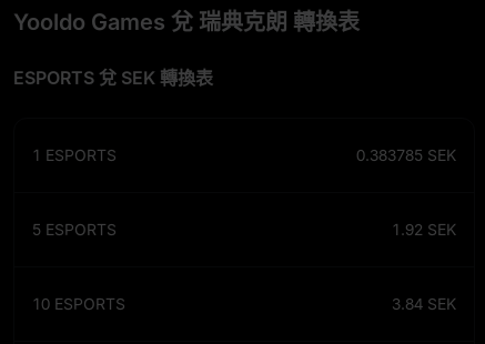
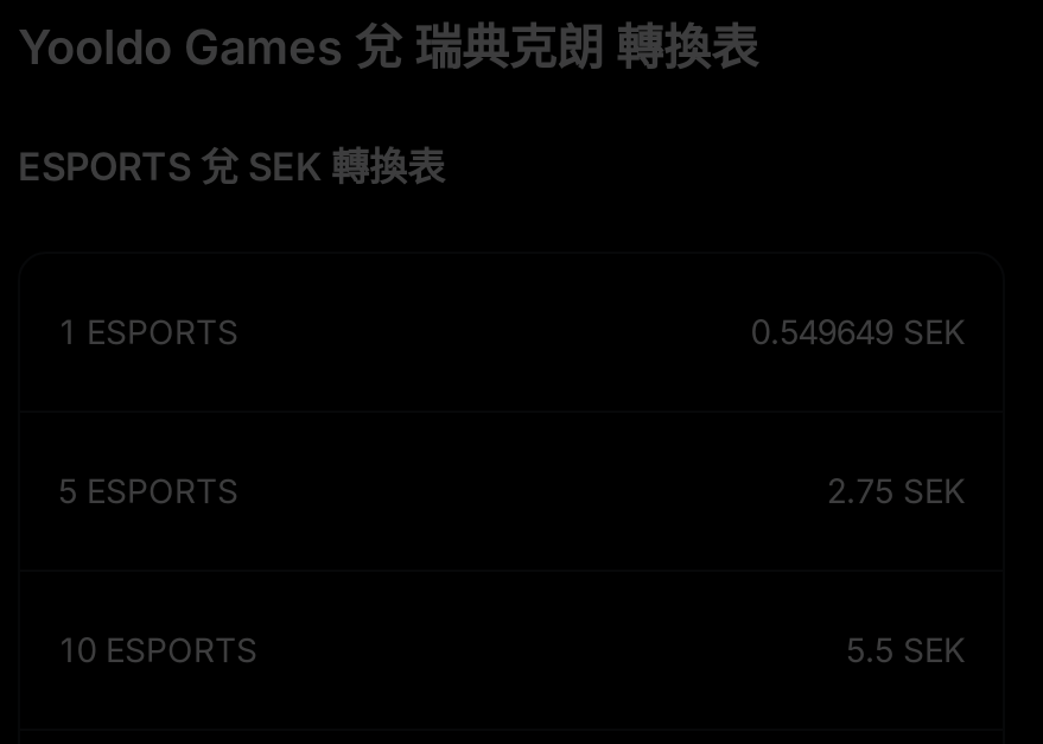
- 0.383785 SEK
+ 0.549649 SEK

- 1.92 SEK
+ 2.75 SEK

- 3.84 SEK
+ 5.5 SEK
